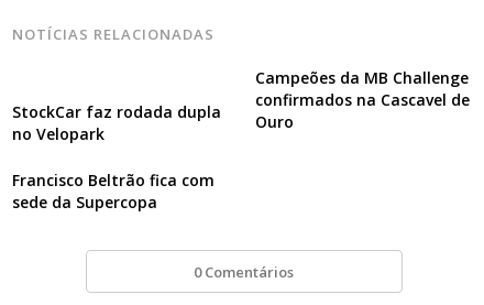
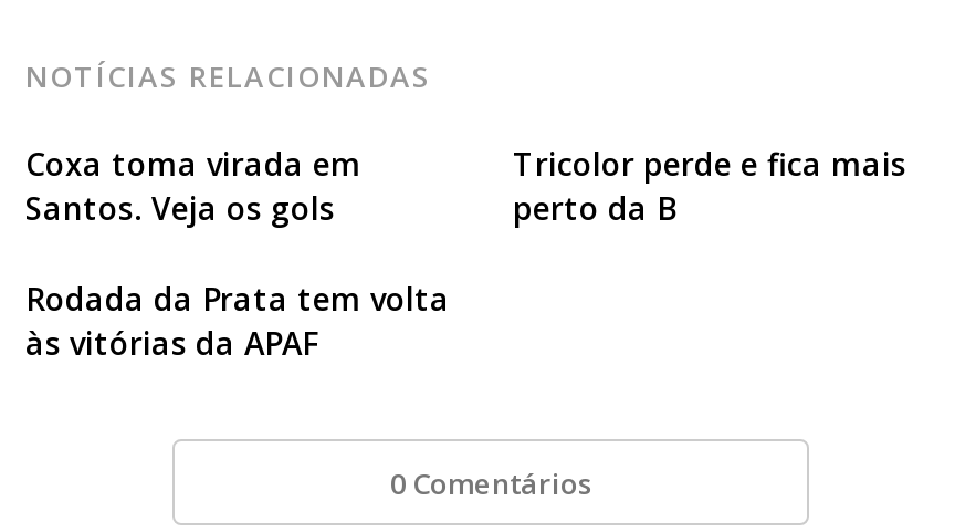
- Campeões da MB Challenge
- confirmados na Cascavel de
- Ouro
+ Tricolor perde e fica mais
+ perto da B

- StockCar faz rodada dupla
- no Velopark
+ Coxa toma virada em
+ Santos. Veja os gols

- Francisco Beltrão fica com
- sede da Supercopa
+ Rodada da Prata tem volta
+ às vitórias da APAF
